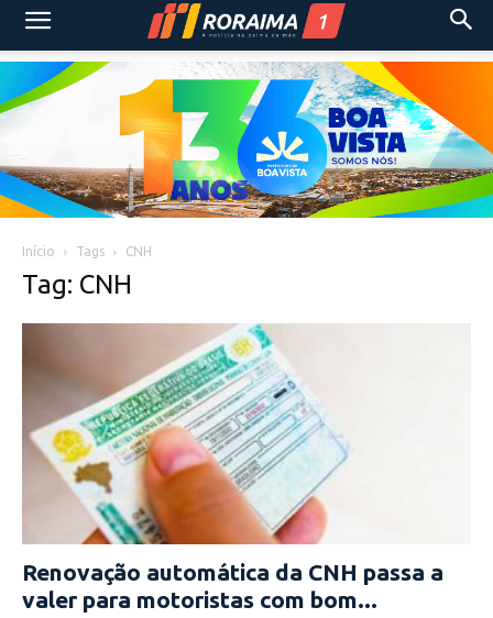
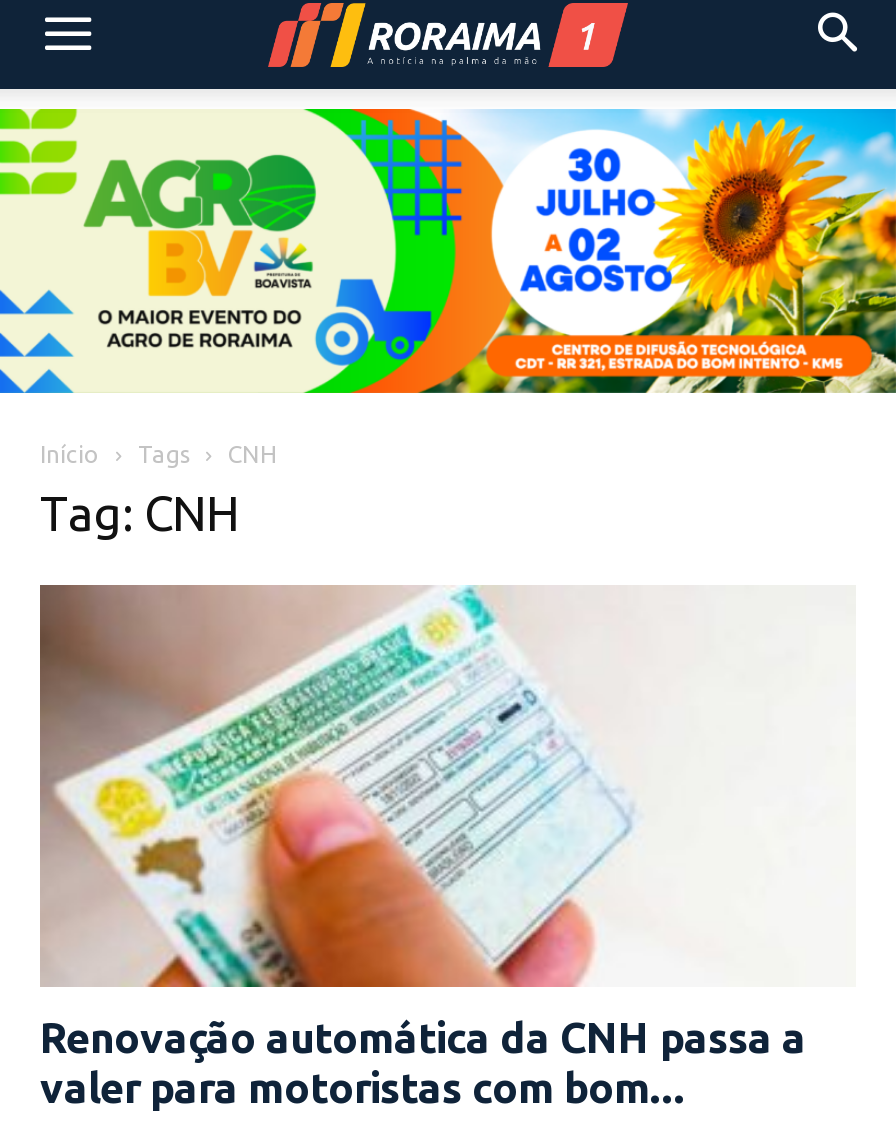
- [image]
+ [image]
